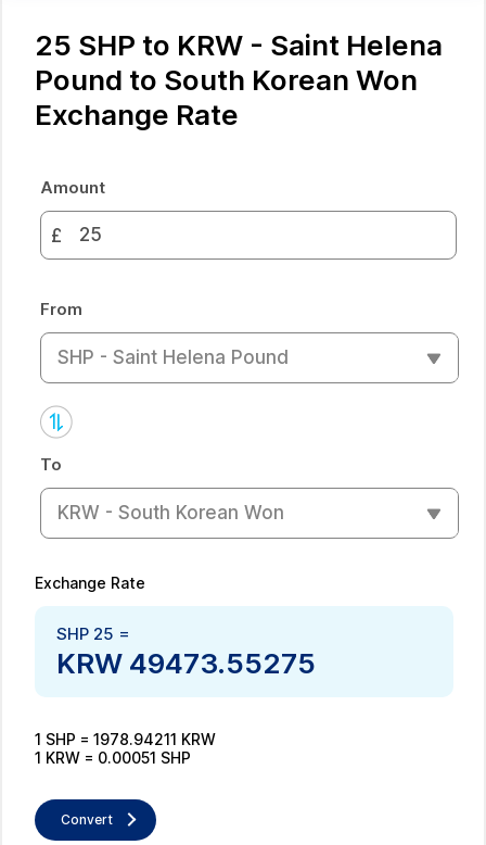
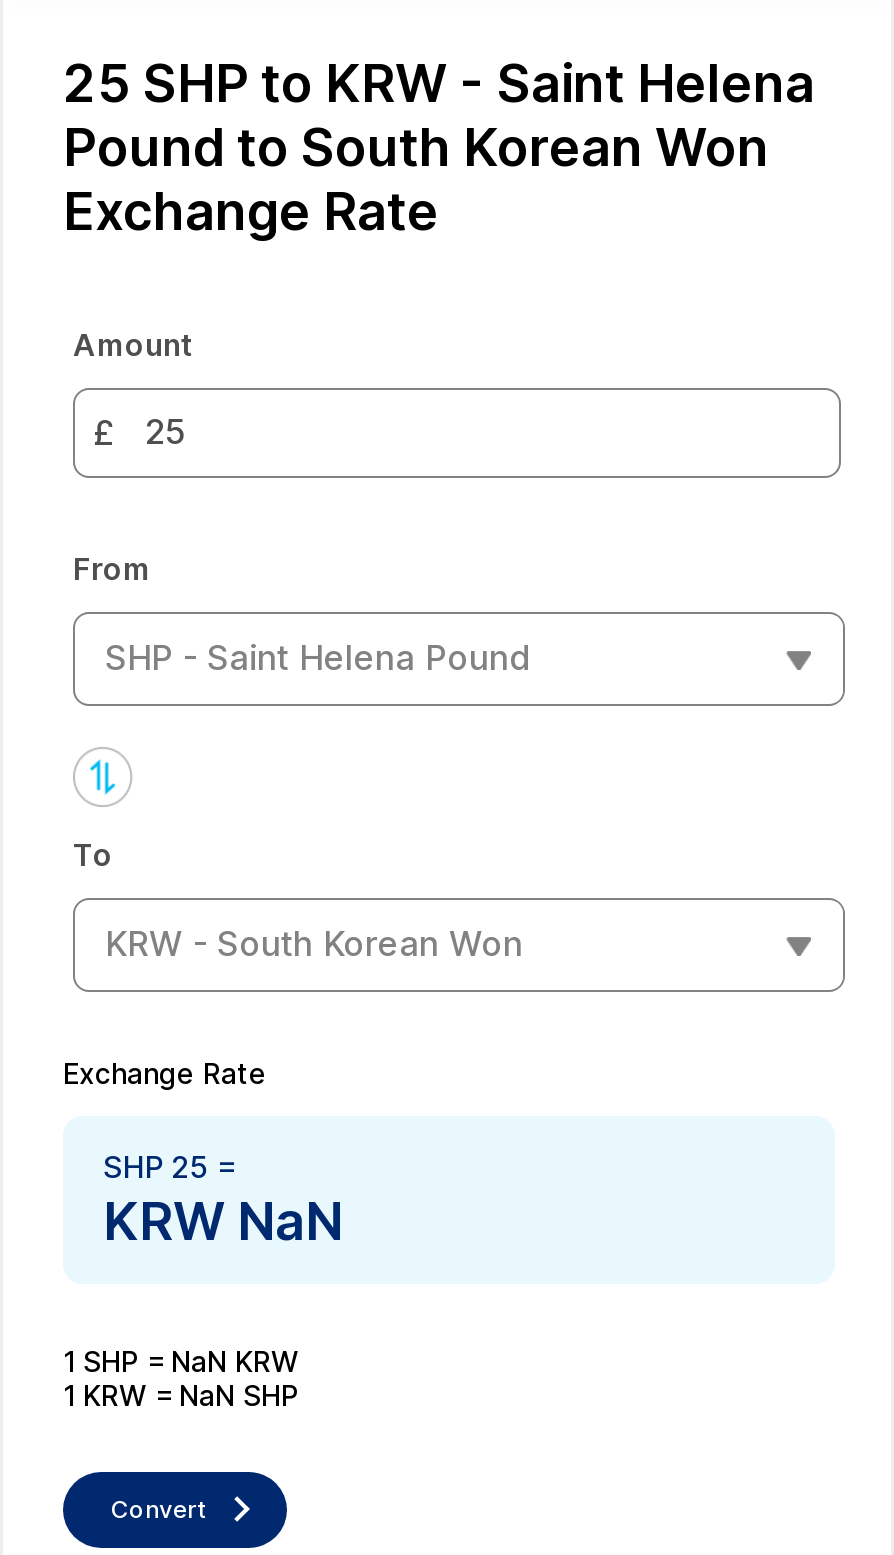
- KRW 49473.55275
+ KRW NaN

- 1 SHP = 1978.94211 KRW
+ 1 SHP = NaN KRW

- 1 KRW = 0.00051 SHP
+ 1 KRW = NaN SHP
